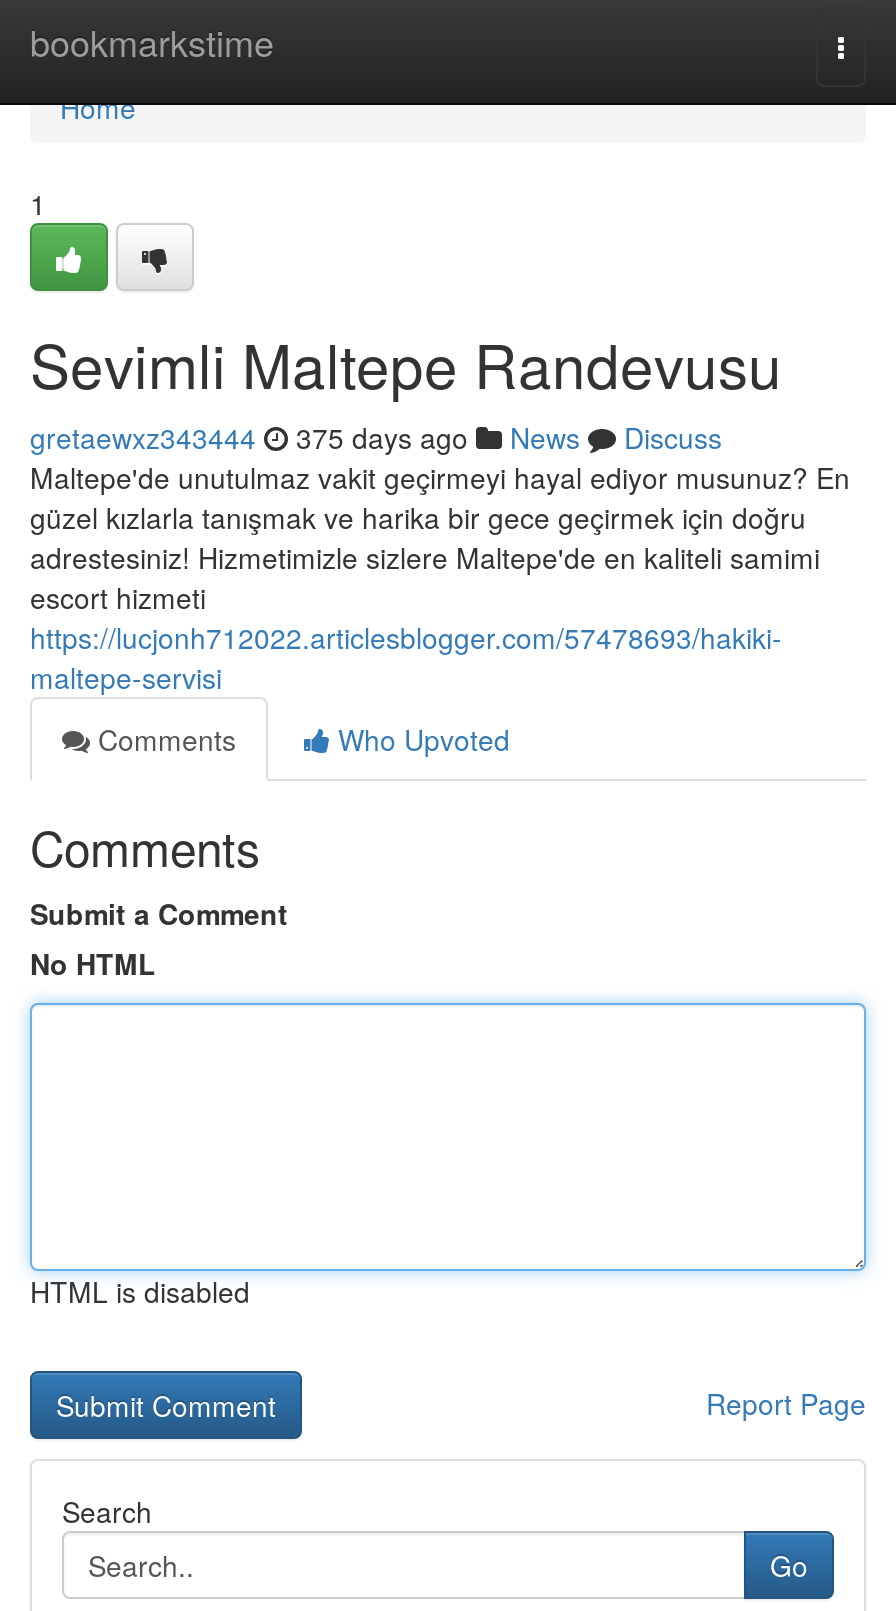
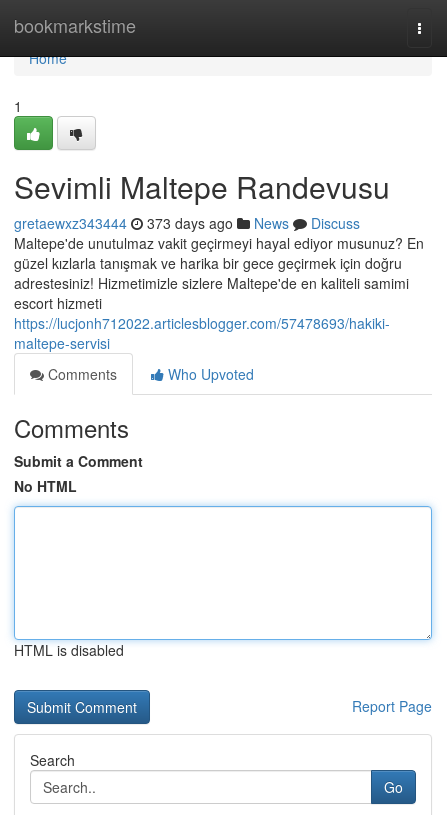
- gretaewxz343444 375 days ago News Discuss
+ gretaewxz343444 373 days ago News Discuss
